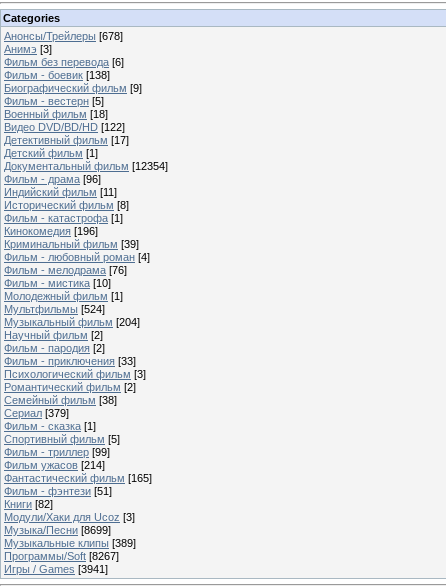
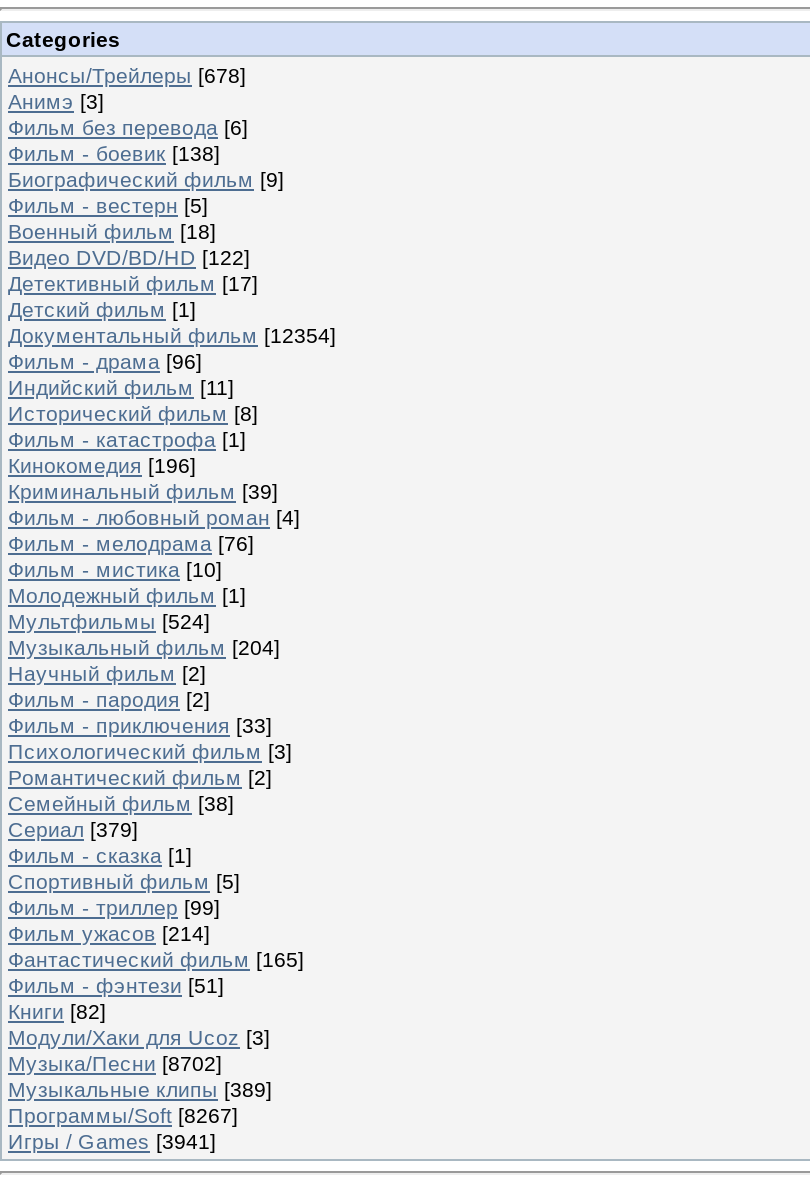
- Музыка/Песни [8699]
+ Музыка/Песни [8702]
